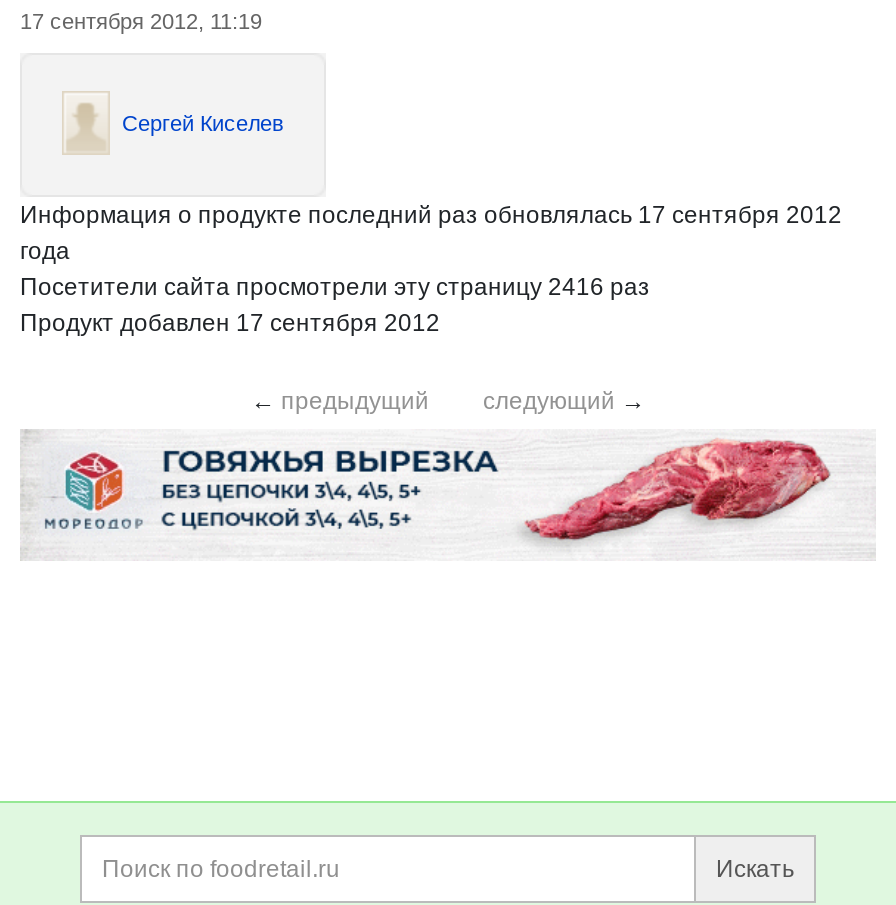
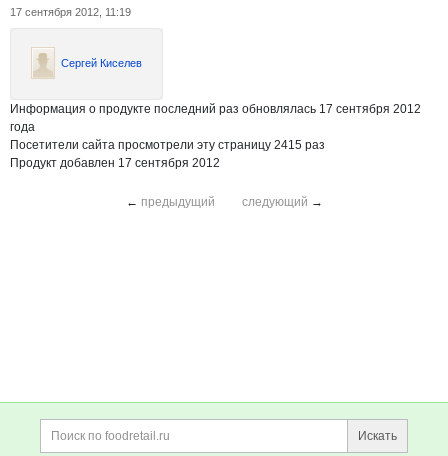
- Посетители сайта просмотрели эту страницу 2416 раз
+ Посетители сайта просмотрели эту страницу 2415 раз

- [image]
